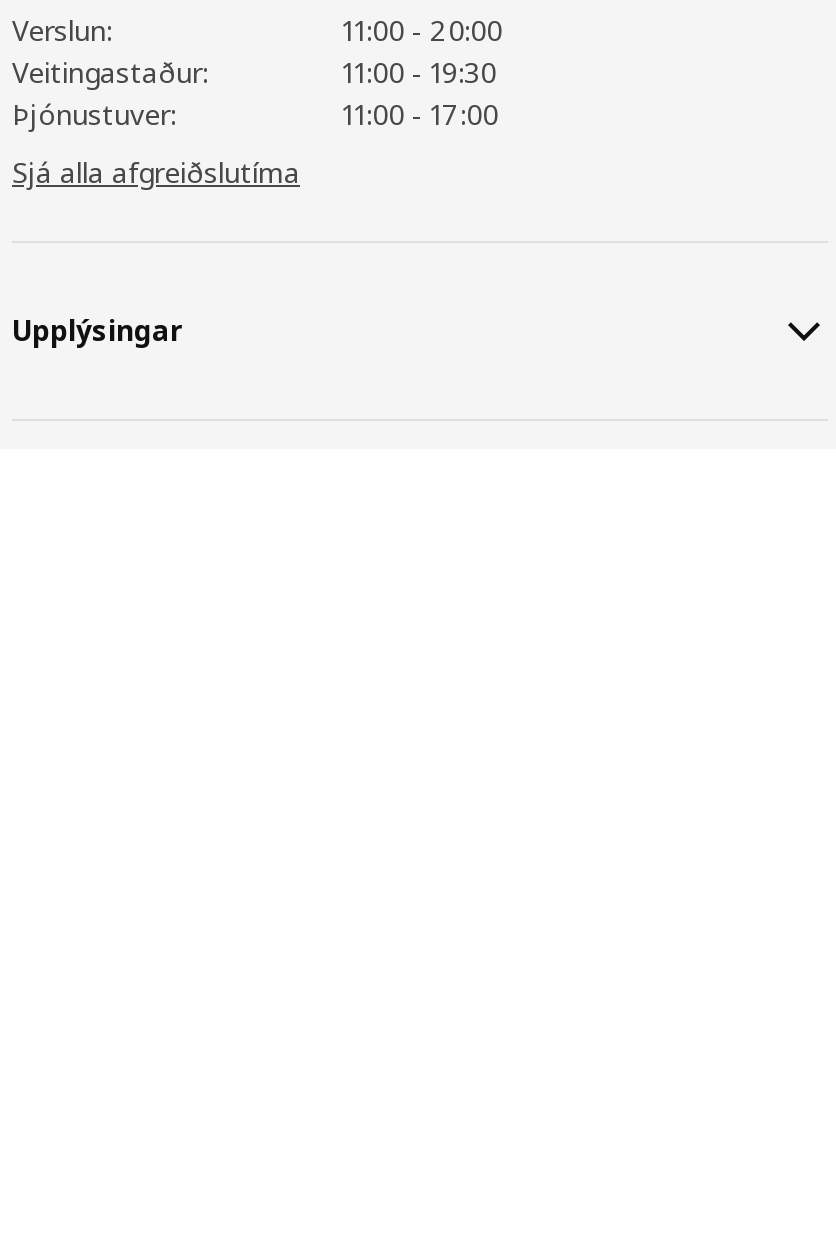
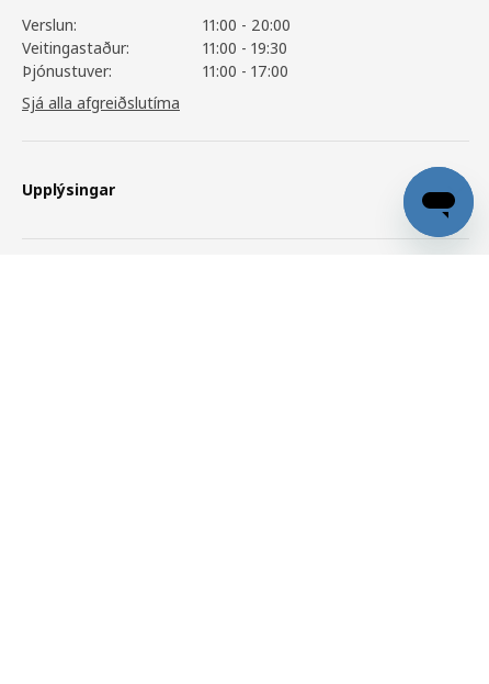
+ [image]
